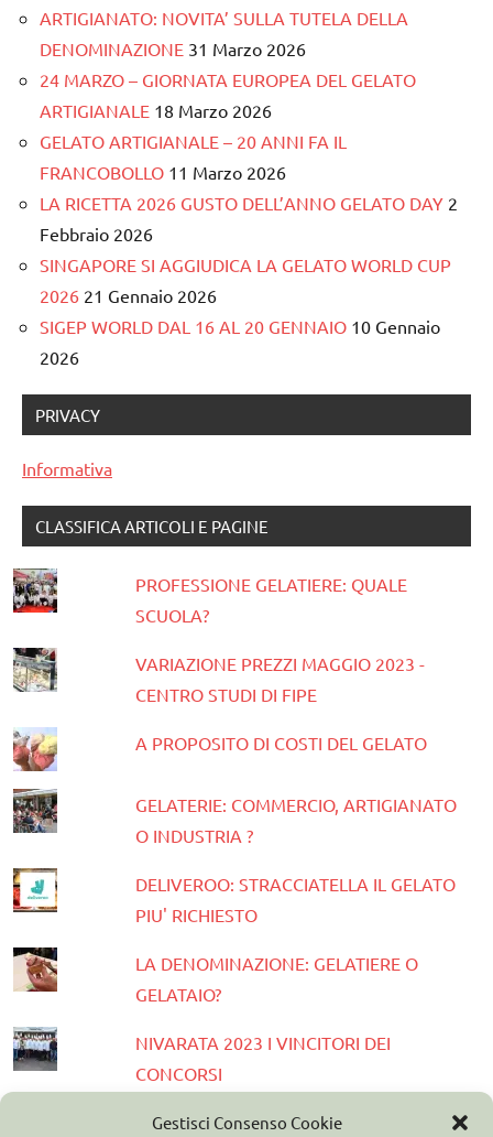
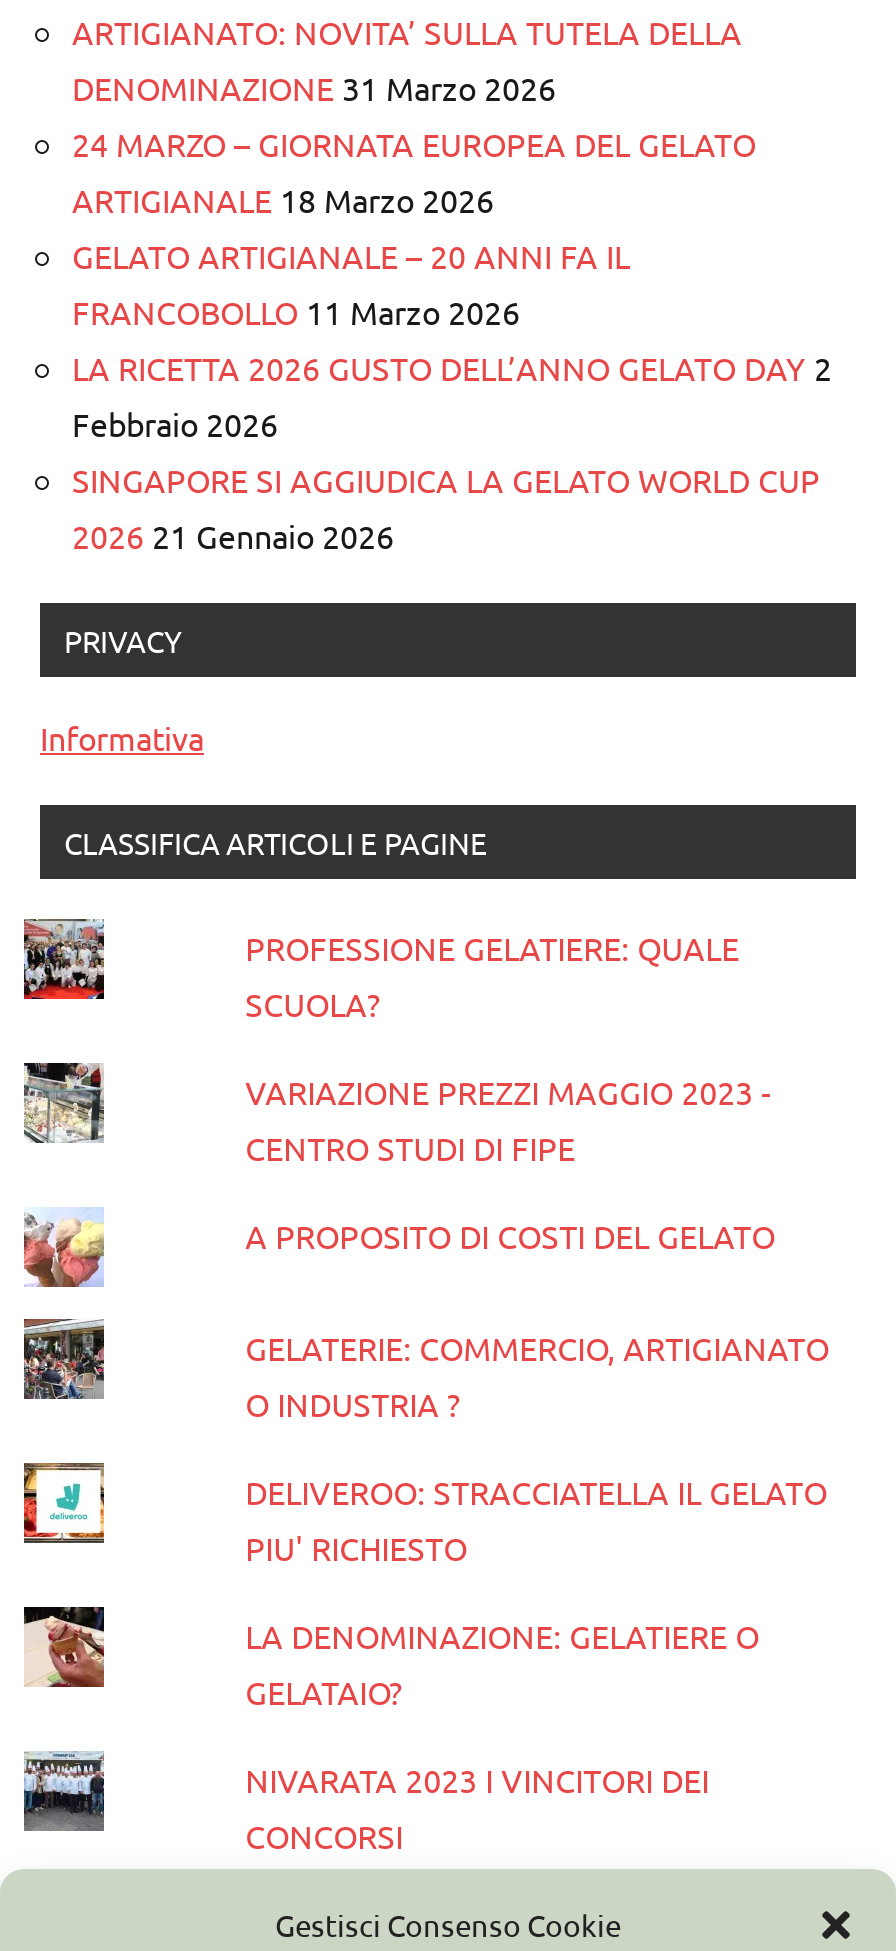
- SIGEP WORLD DAL 16 AL 20 GENNAIO 10 Gennaio
- 2026
